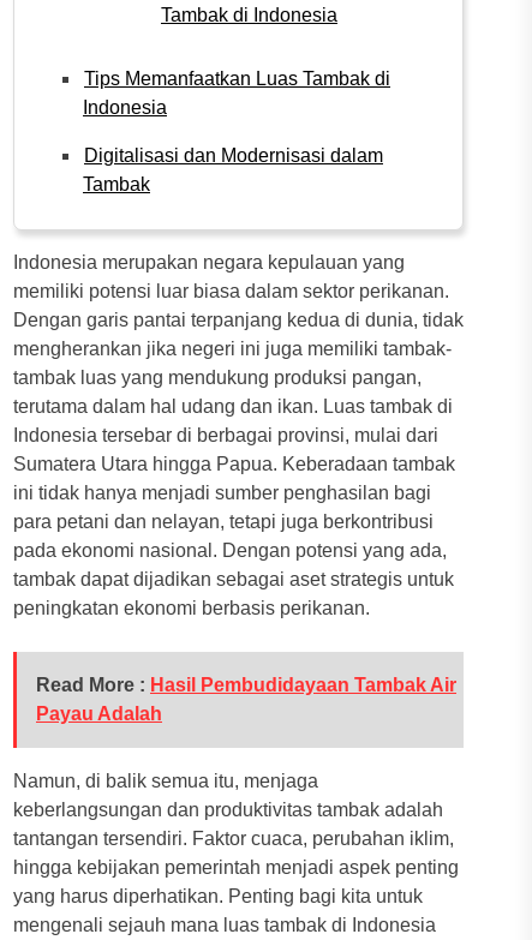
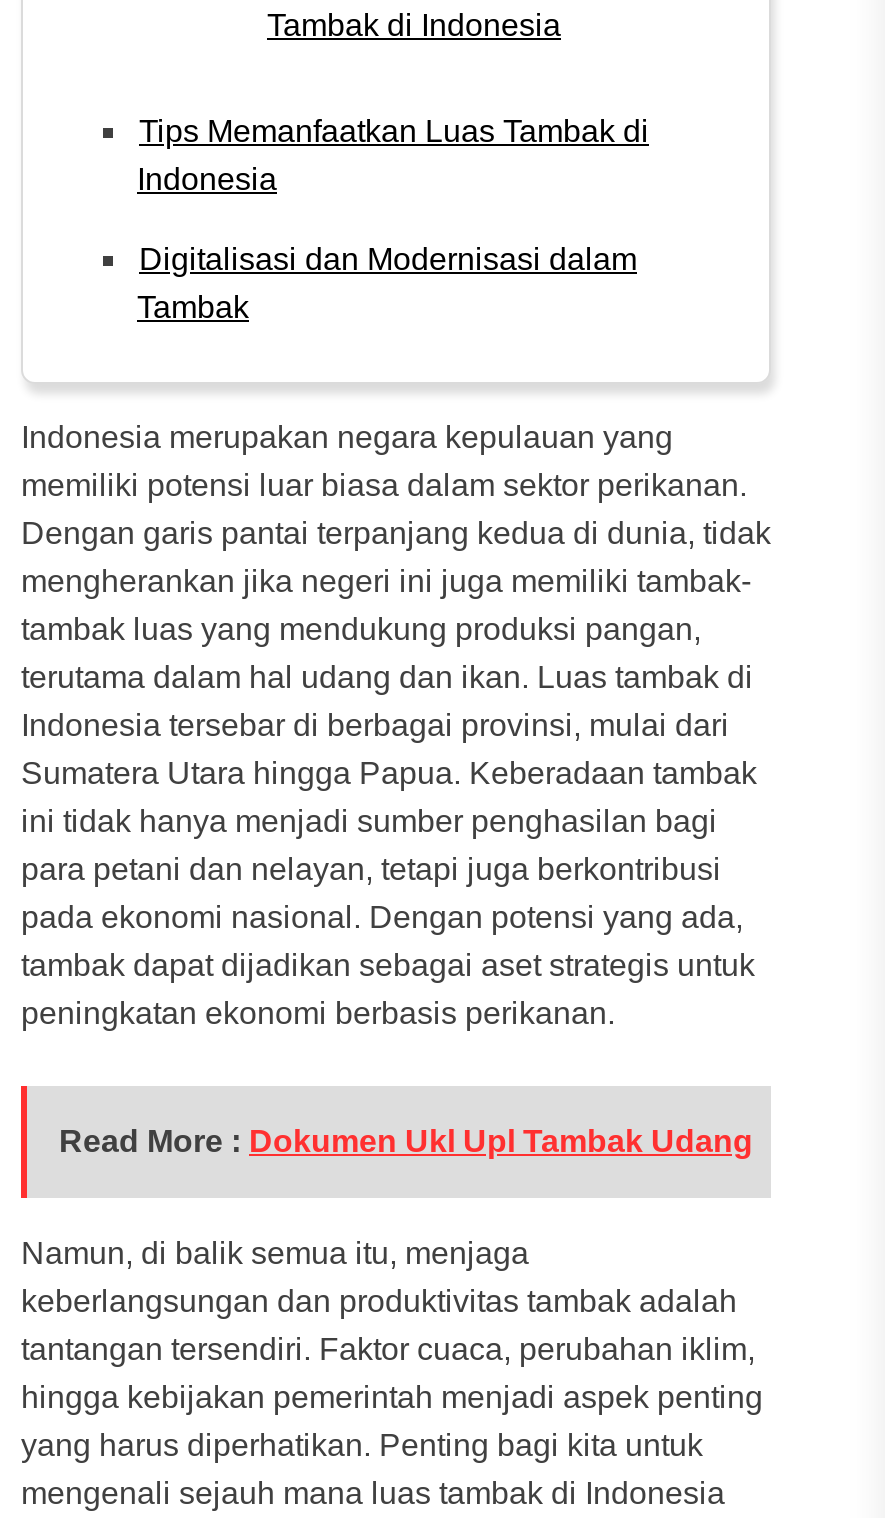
- Read More : Hasil Pembudidayaan Tambak Air
- Payau Adalah
+ Read More : Dokumen Ukl Upl Tambak Udang
